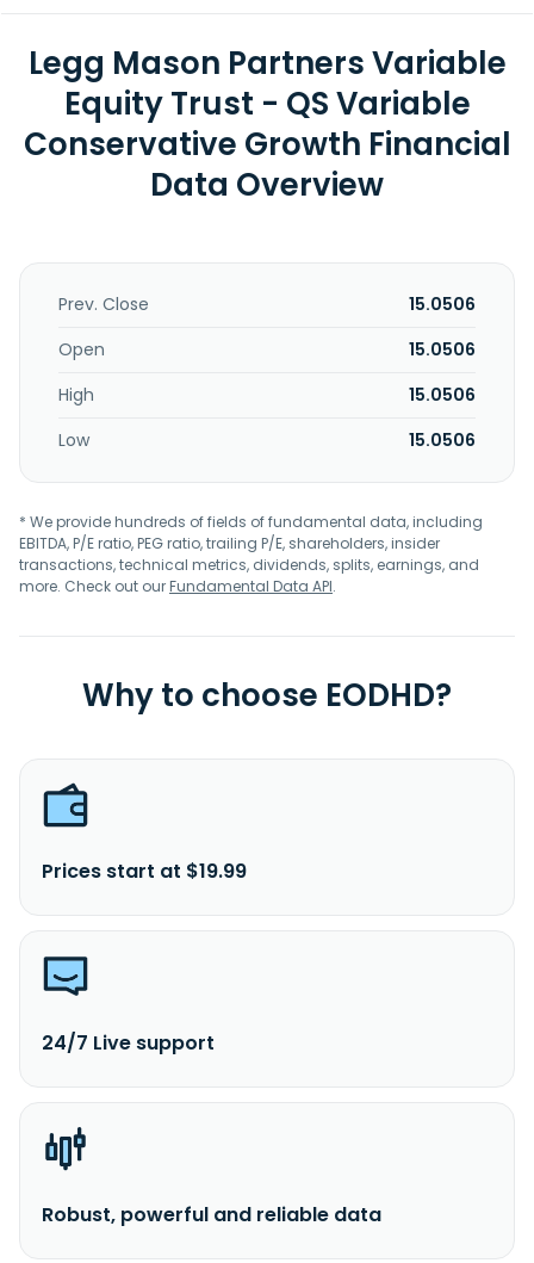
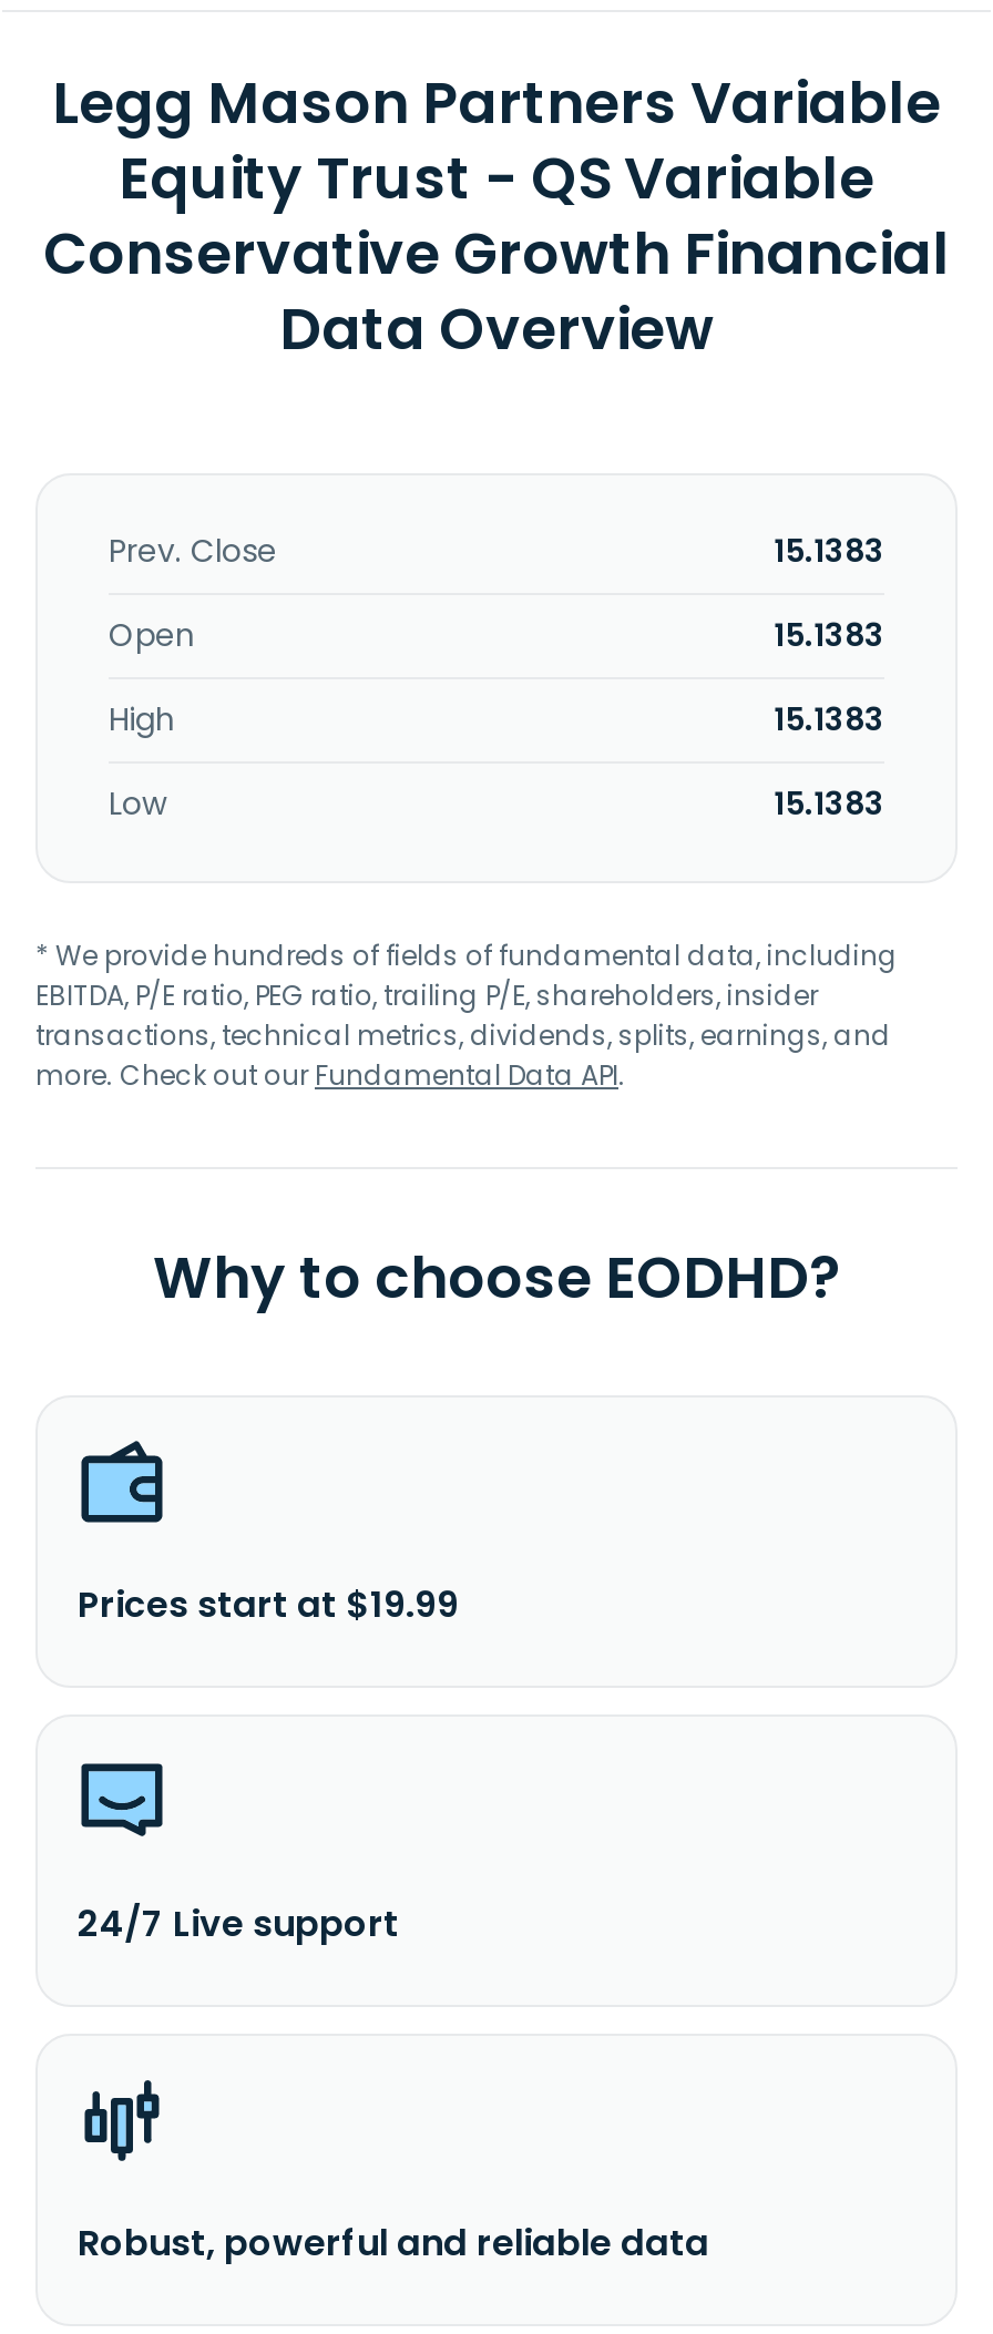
- 15.0506
+ 15.1383

- 15.0506
+ 15.1383

- 15.0506
+ 15.1383

- 15.0506
+ 15.1383
